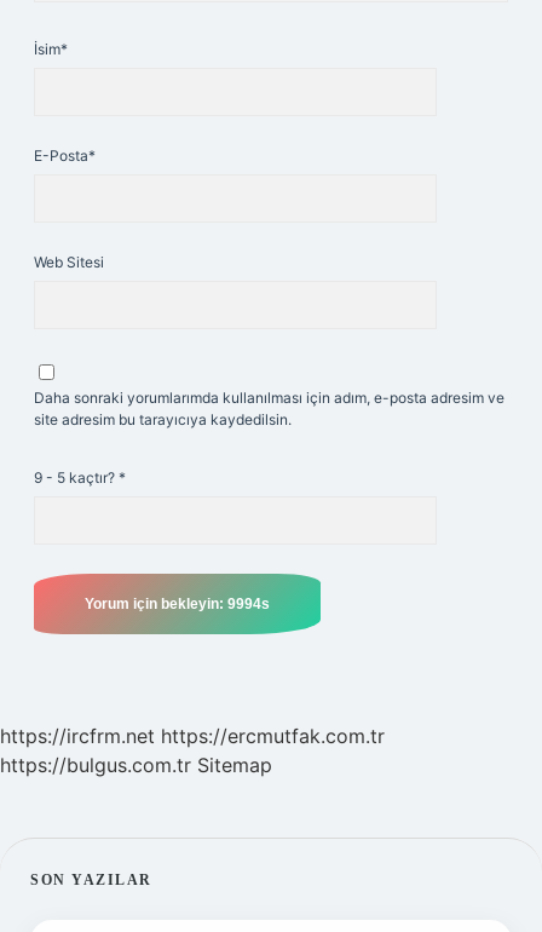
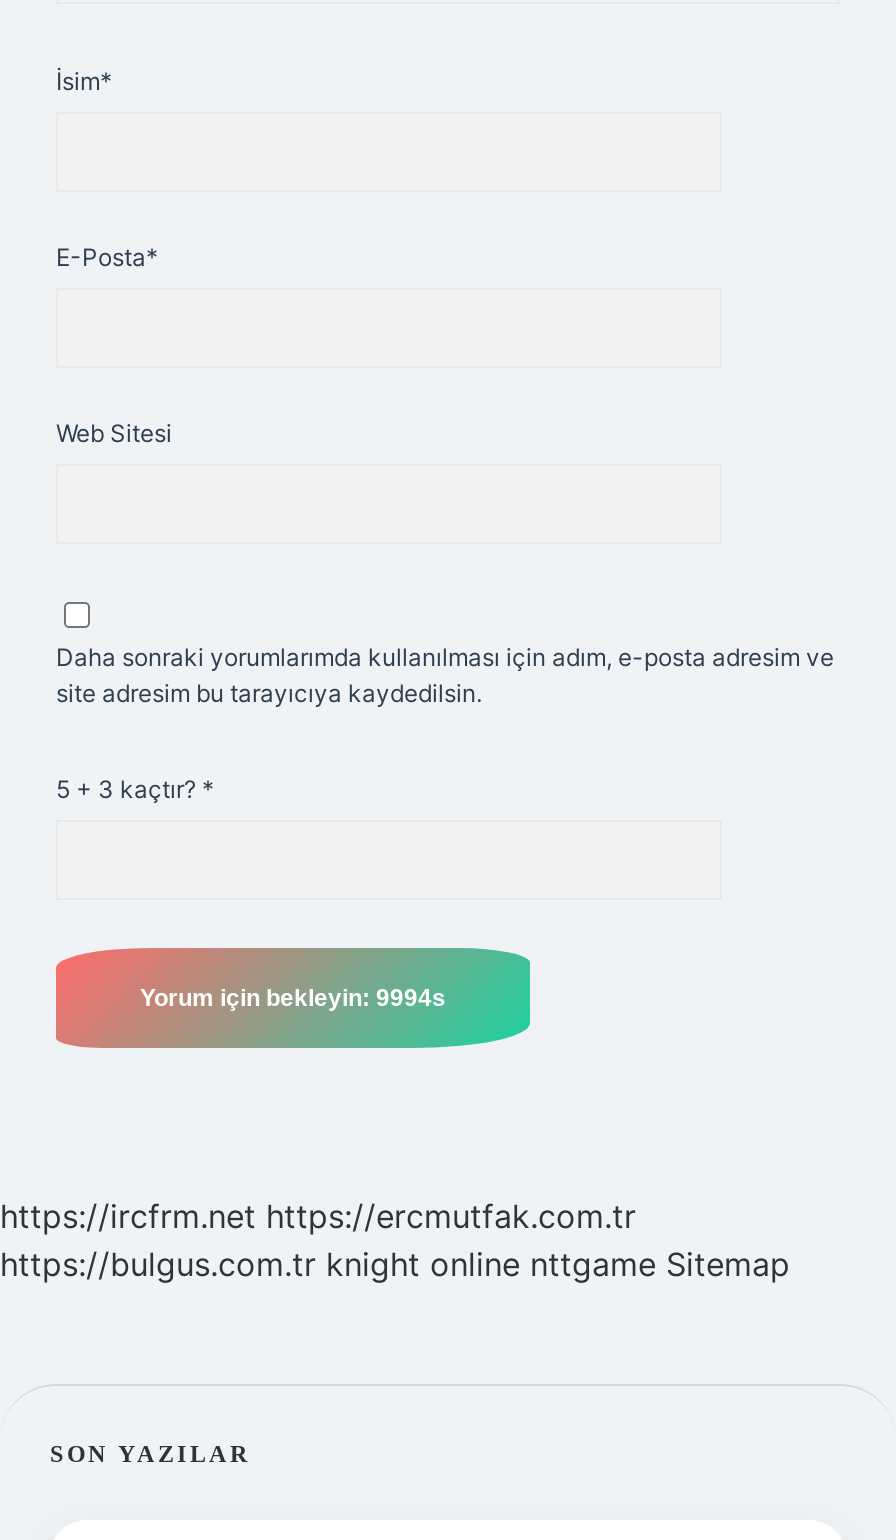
- 9 - 5 kaçtır? *
+ 5 + 3 kaçtır? *

- https://bulgus.com.tr Sitemap
+ https://bulgus.com.tr knight online nttgame Sitemap
